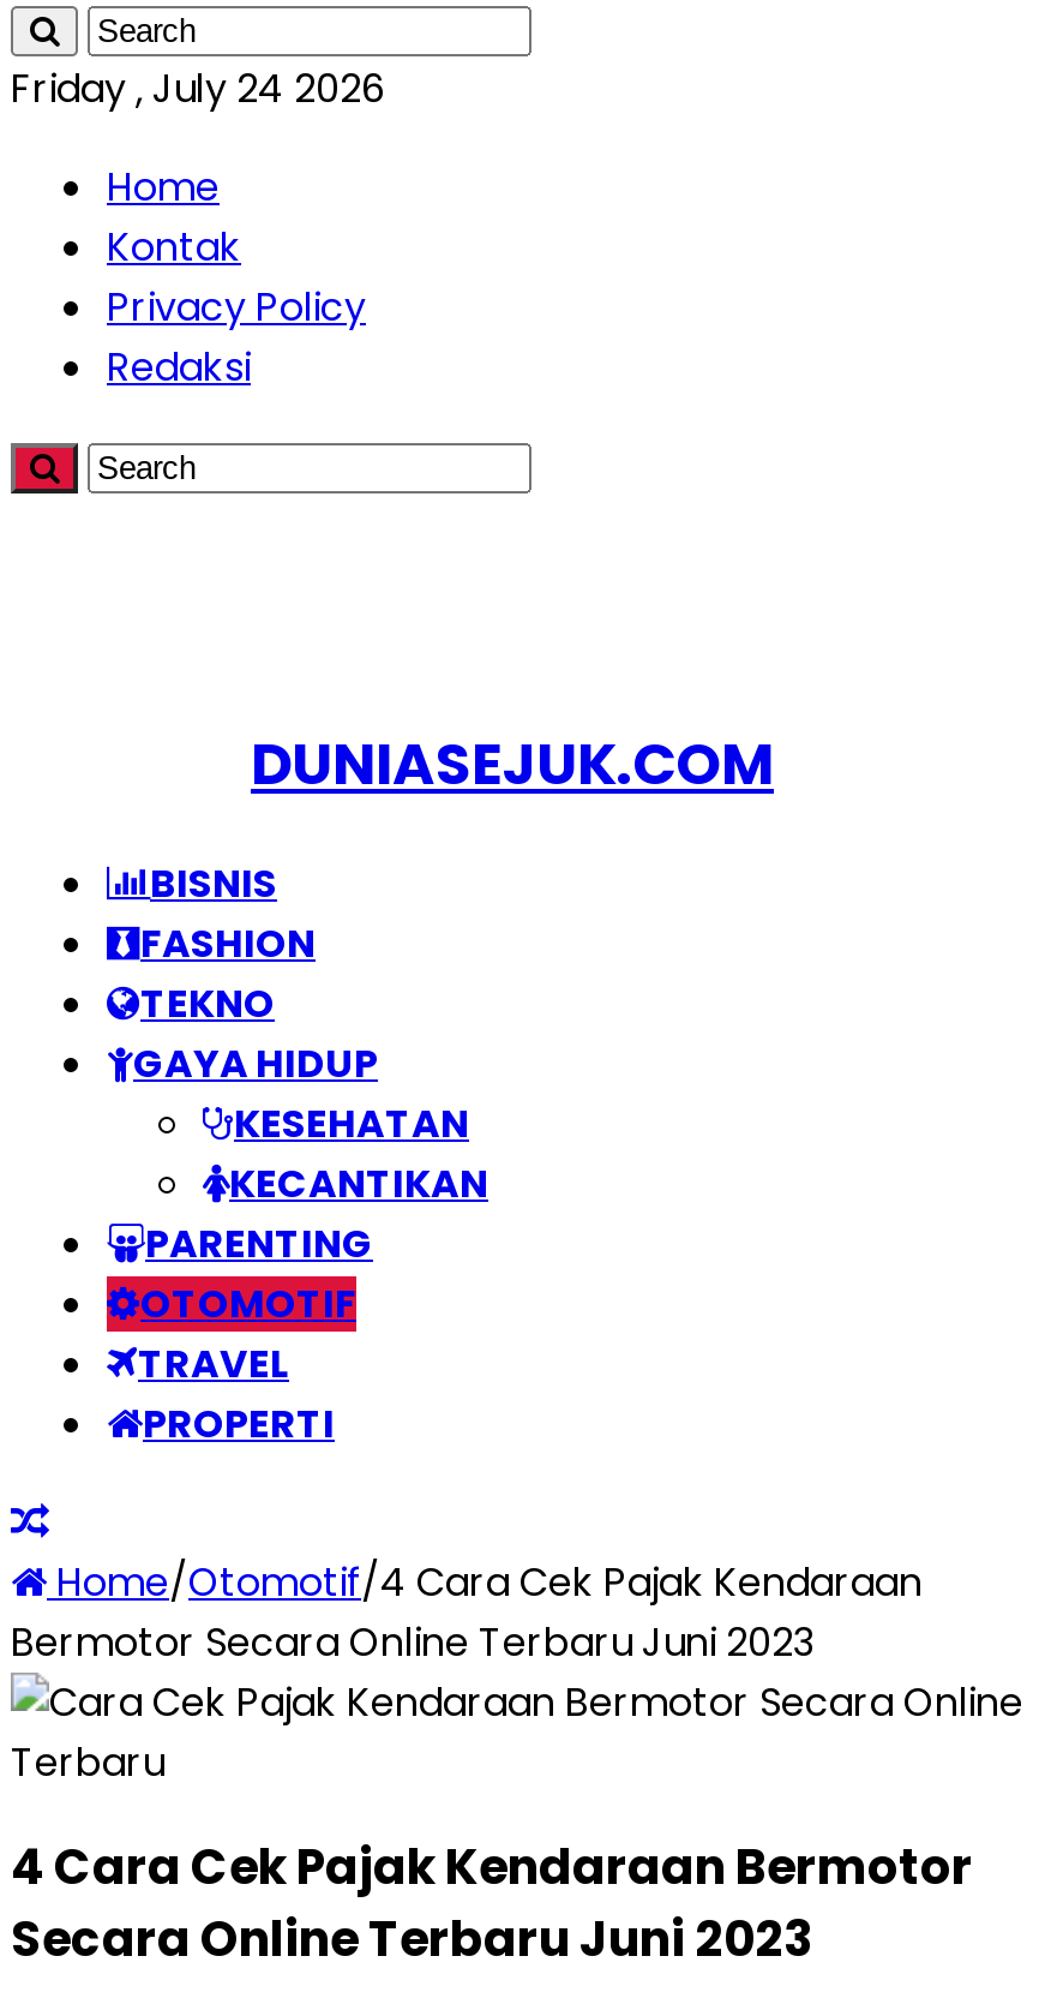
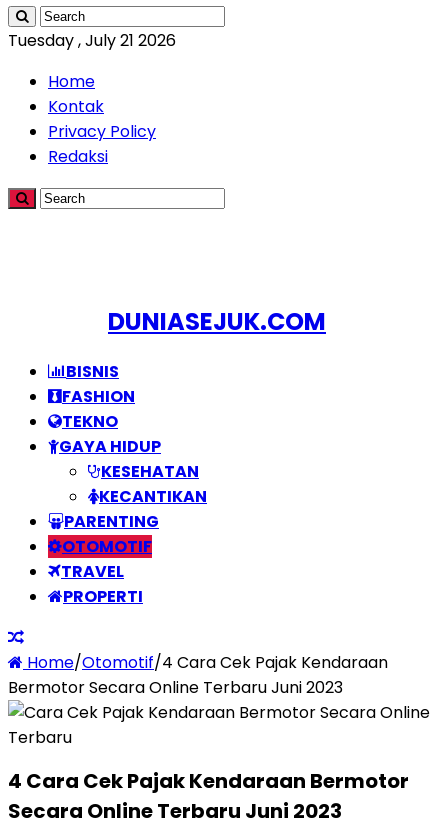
- Friday , July 24 2026
+ Tuesday , July 21 2026
